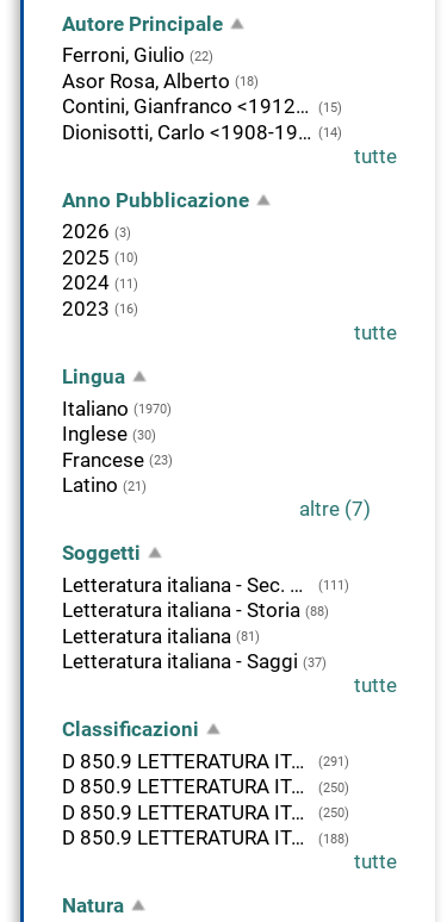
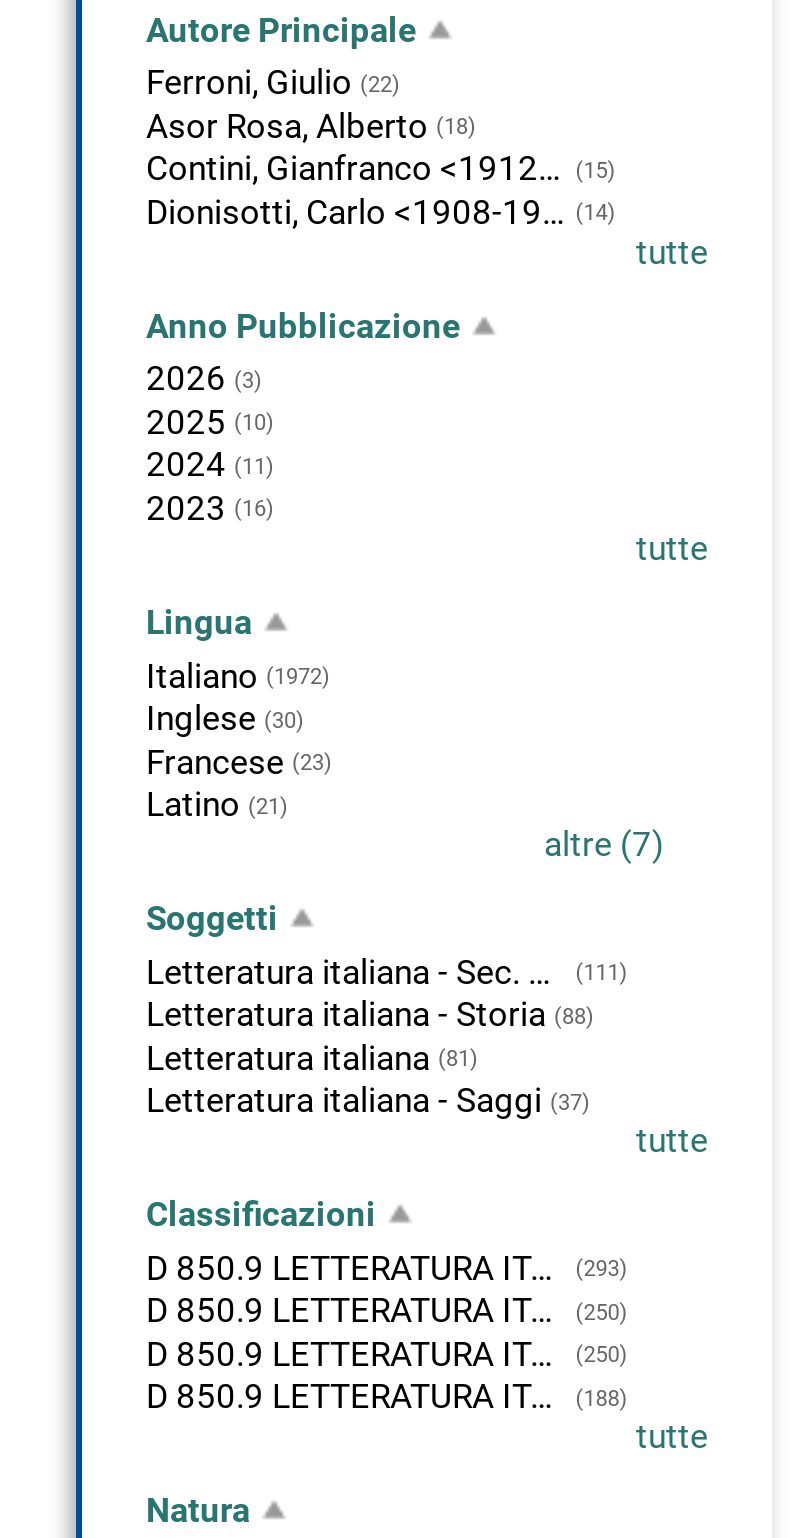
- Italiano (1970)
+ Italiano (1972)

- (291)
+ (293)
